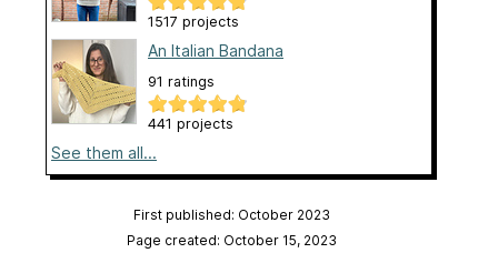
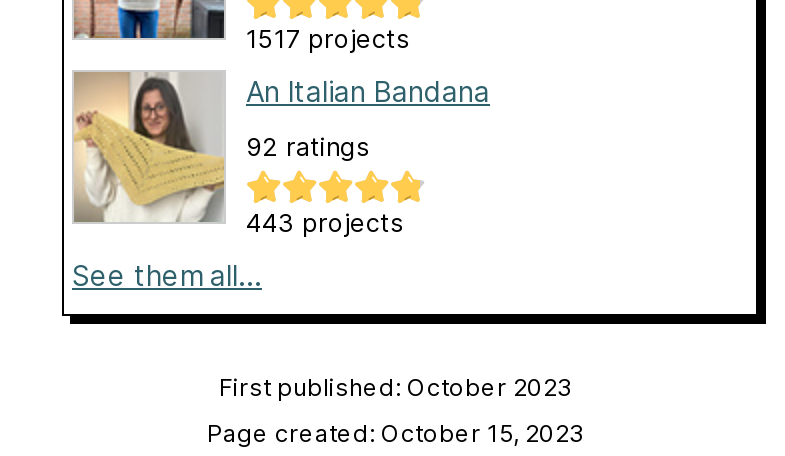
- 91 ratings
+ 92 ratings

- 441 projects
+ 443 projects
